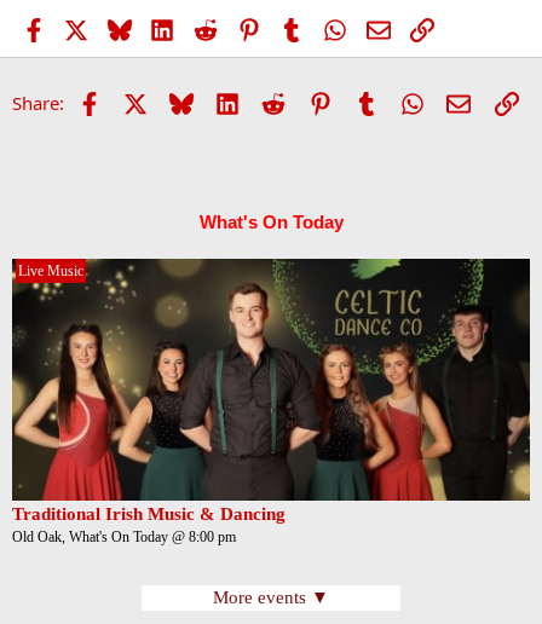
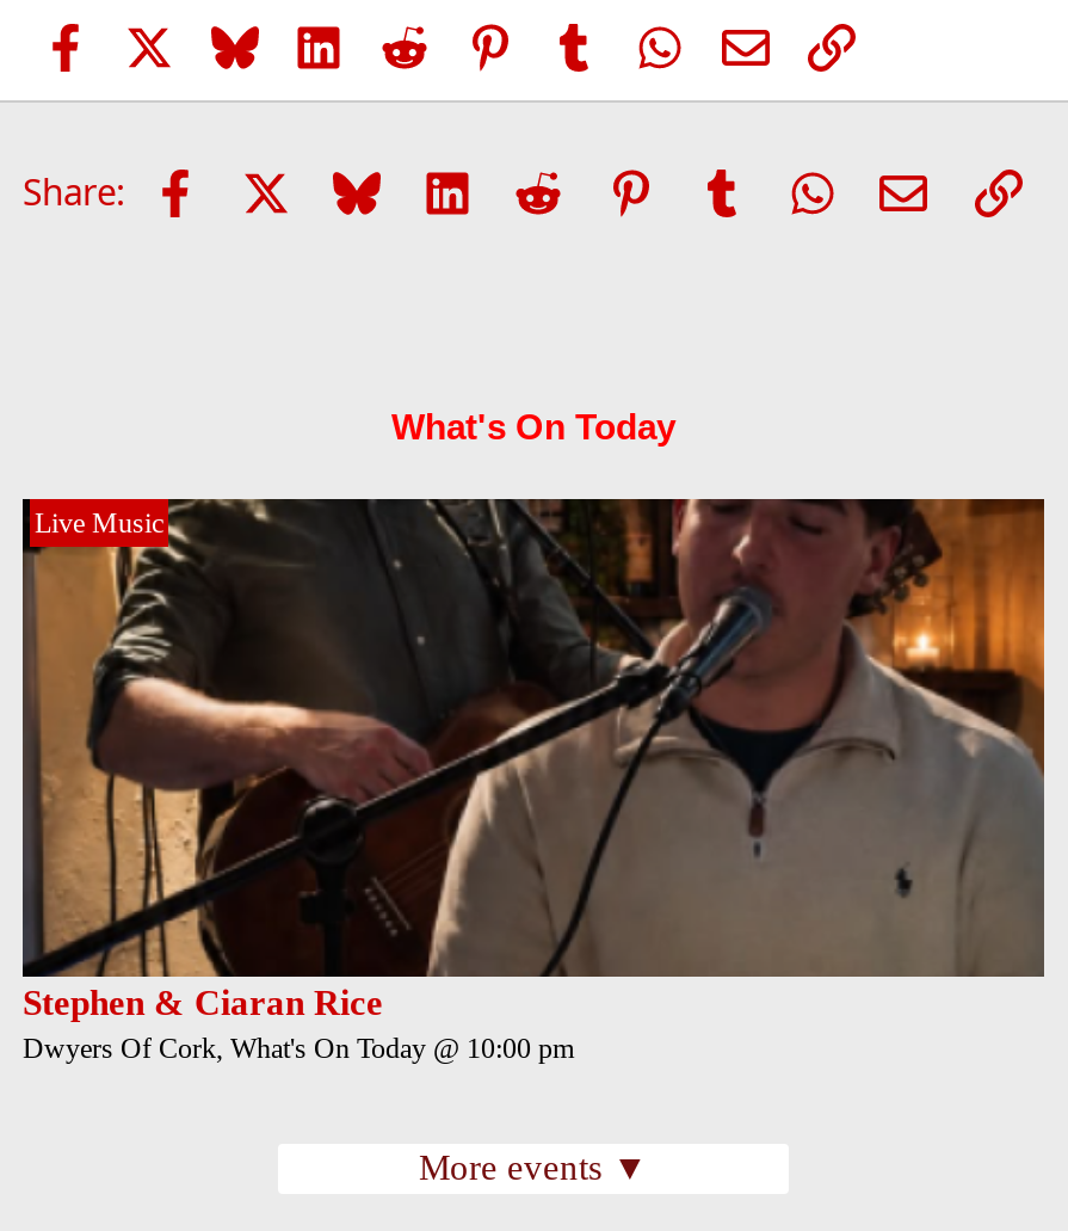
- [image]
- Traditional Irish Music & Dancing
- Old Oak, What's On Today @ 8:00 pm
+ [image]
+ Stephen & Ciaran Rice
+ Dwyers Of Cork, What's On Today @ 10:00 pm
